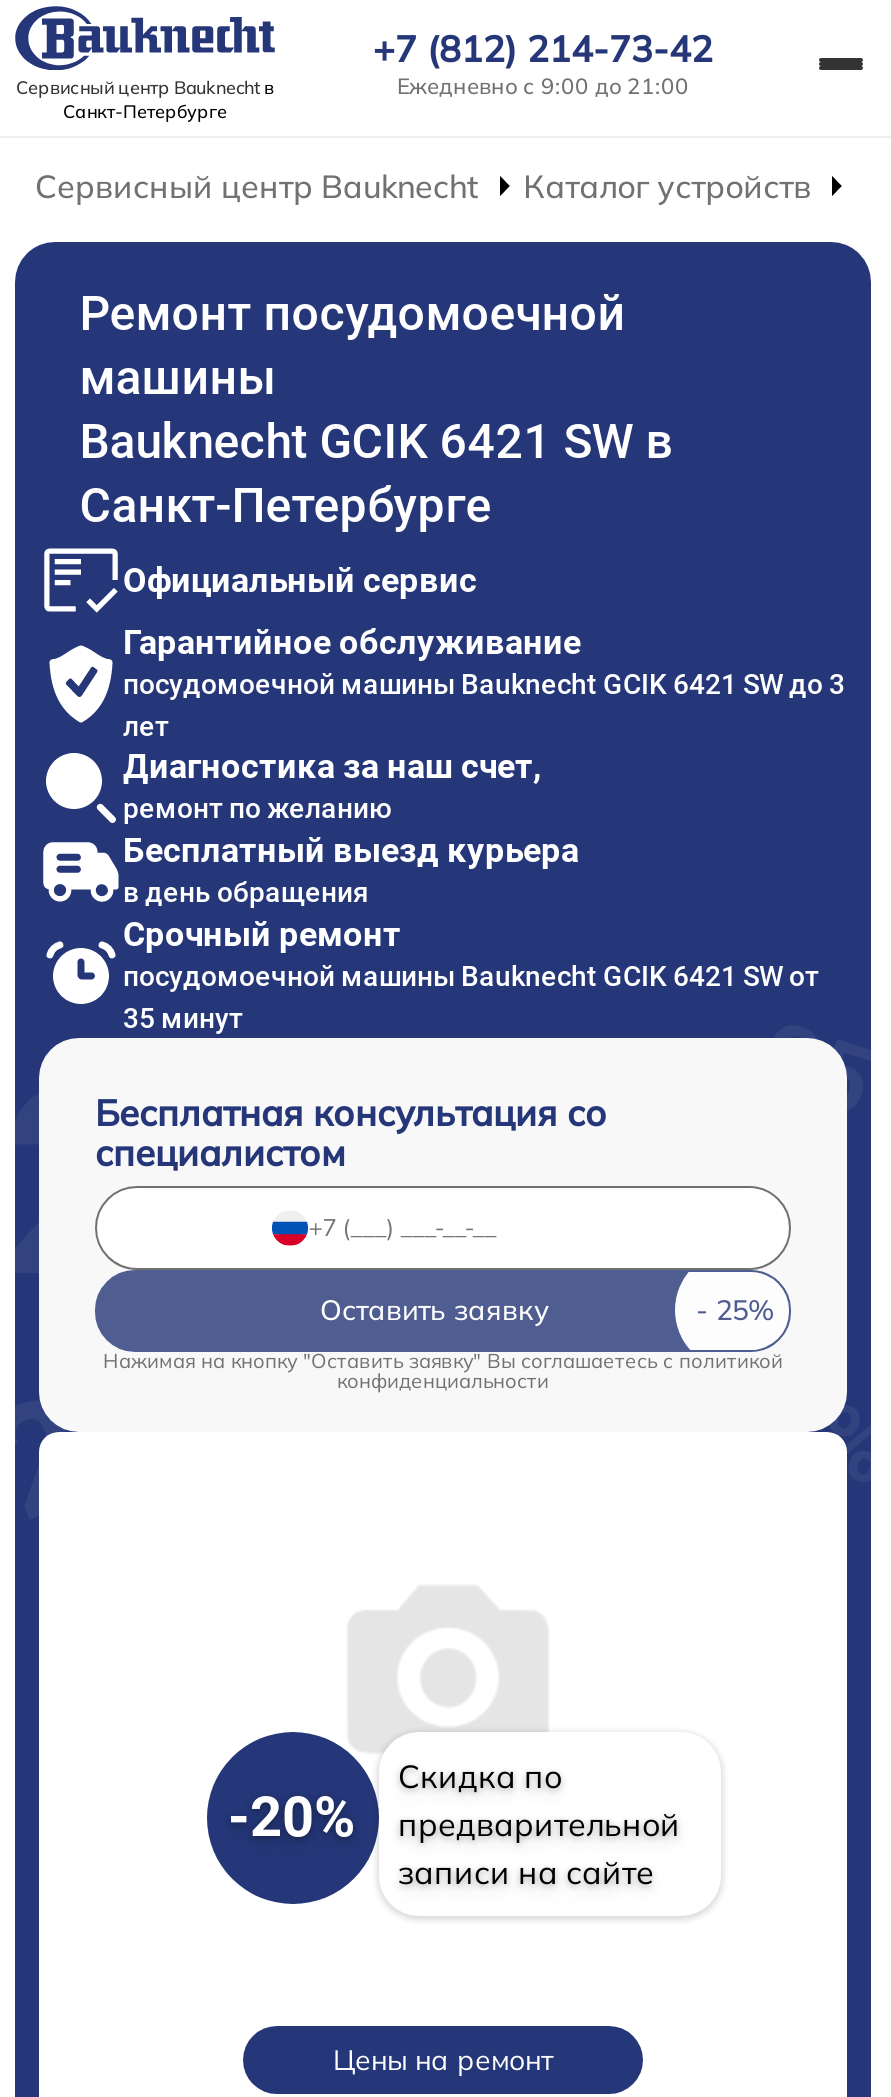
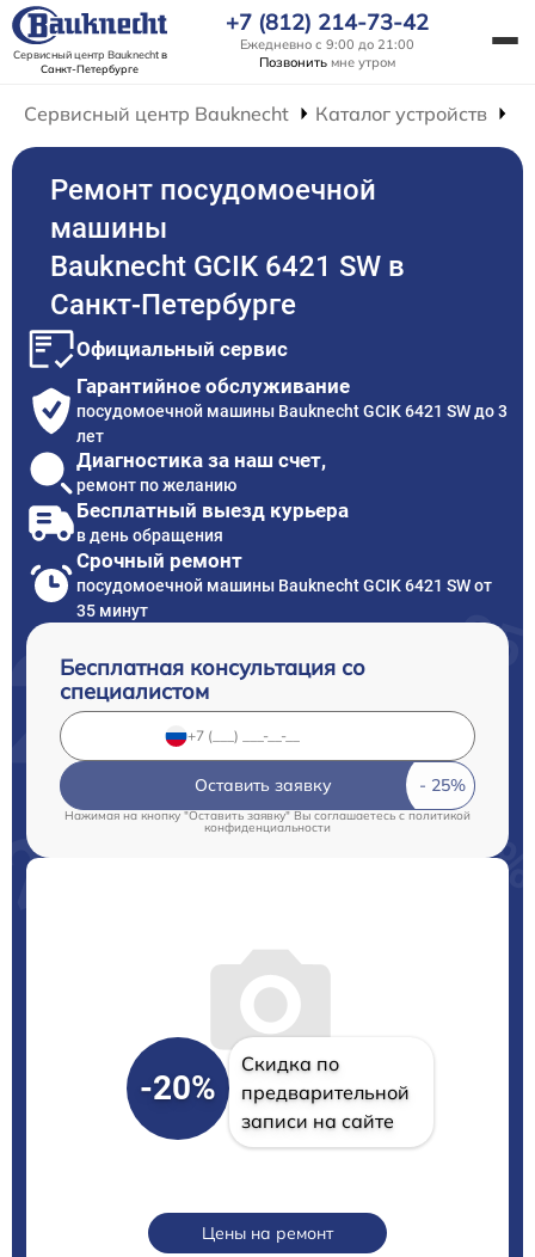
+ Позвонить мне утром
